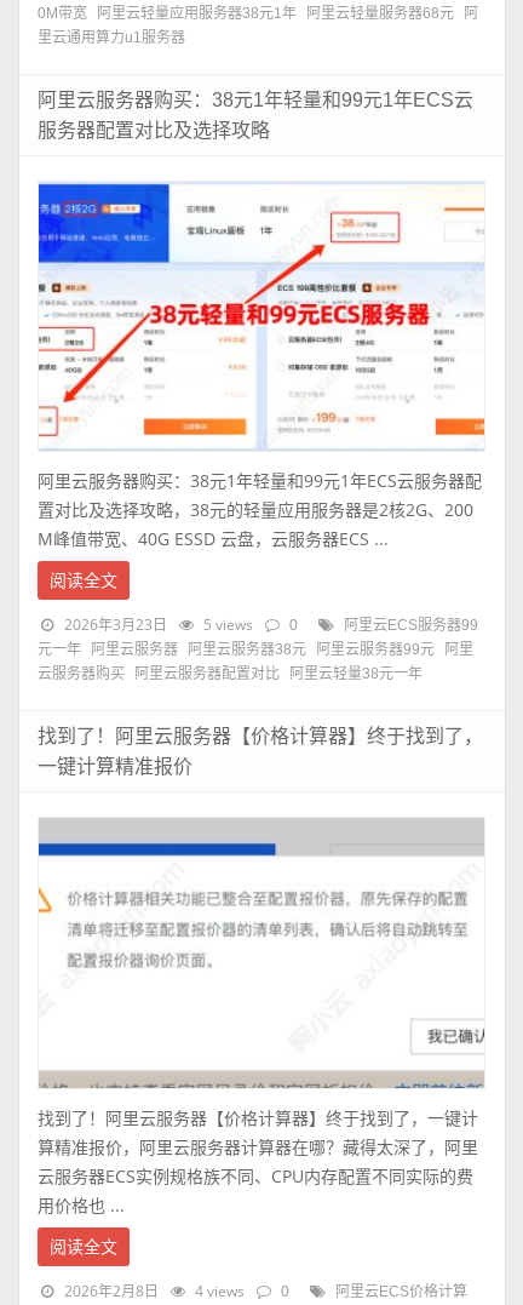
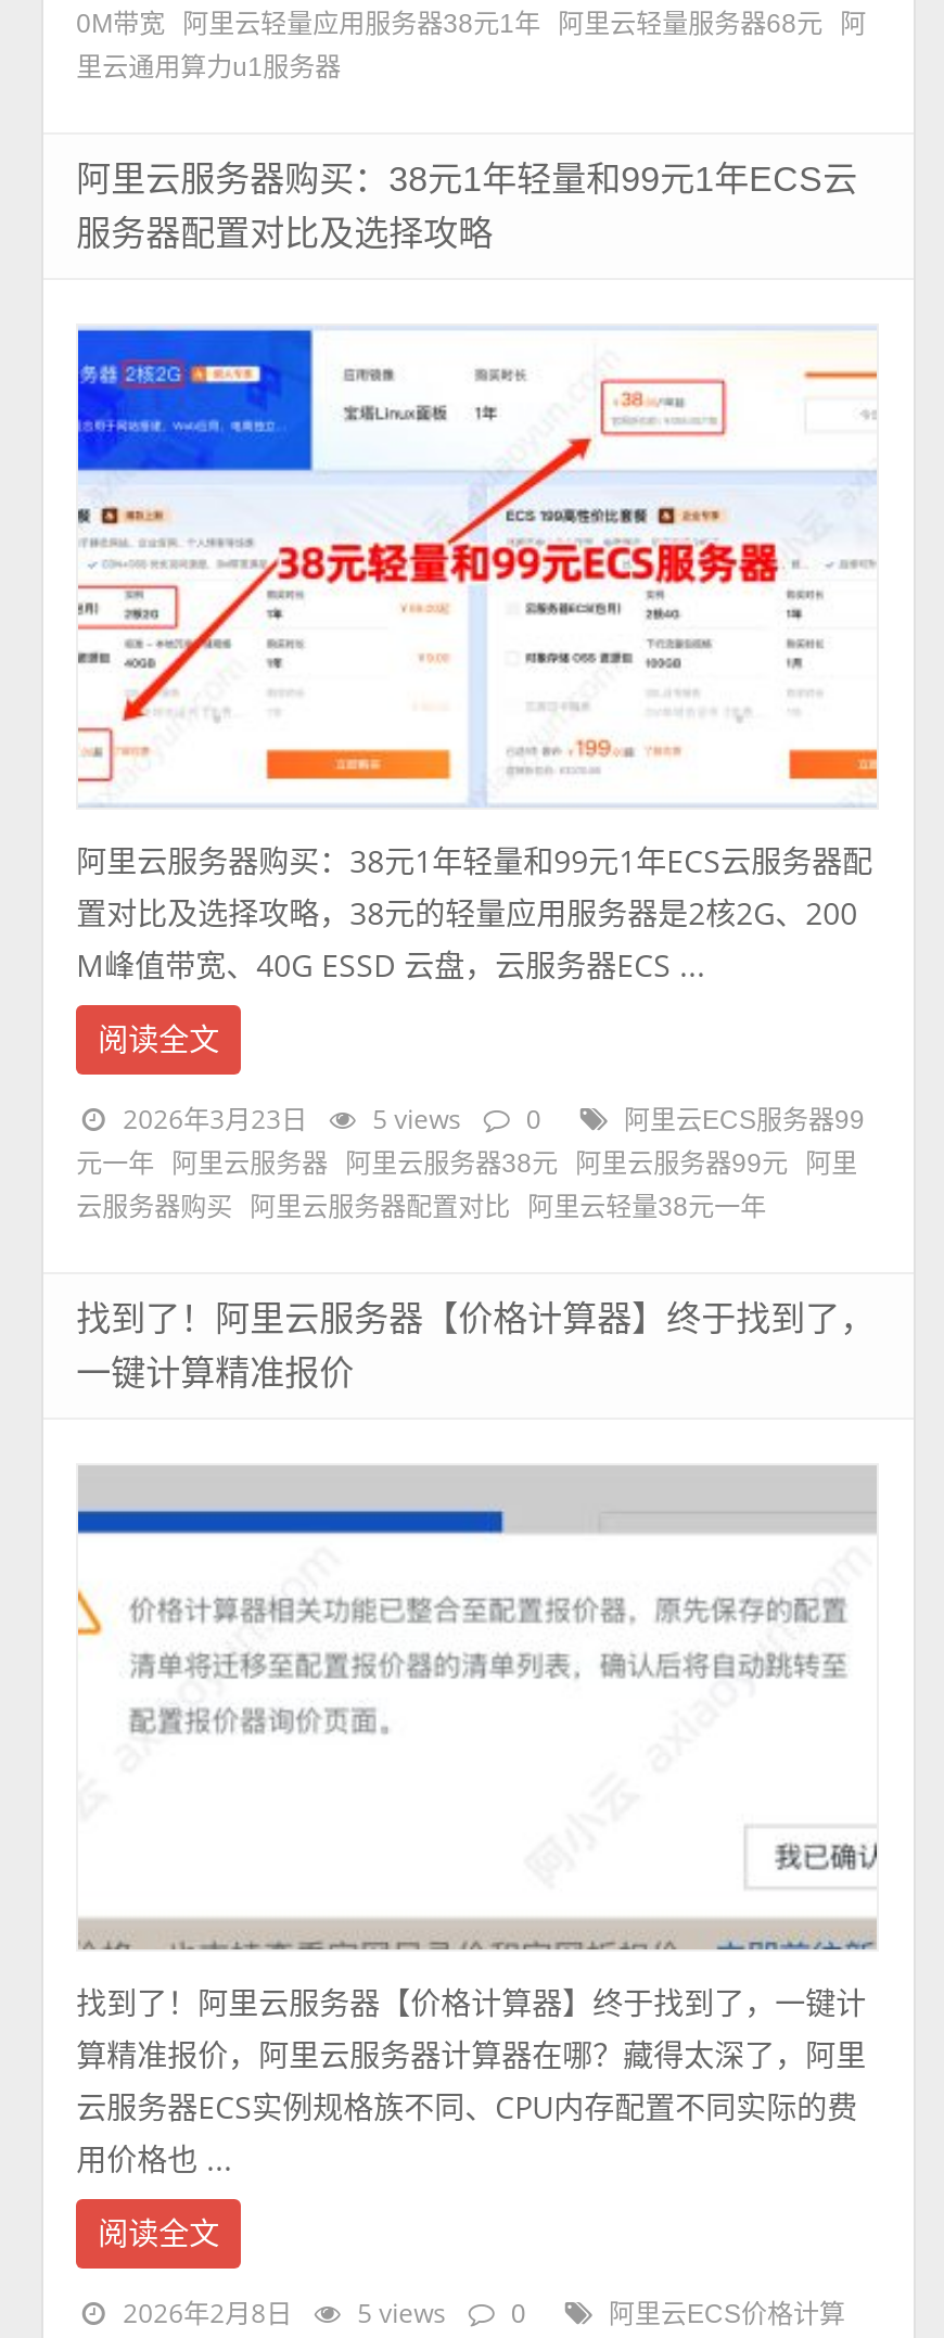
- 2026年2月8日 4 views
+ 2026年2月8日 5 views
